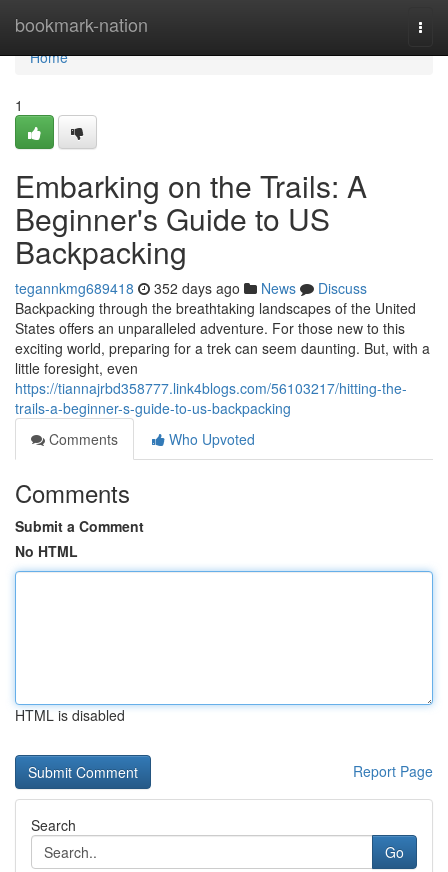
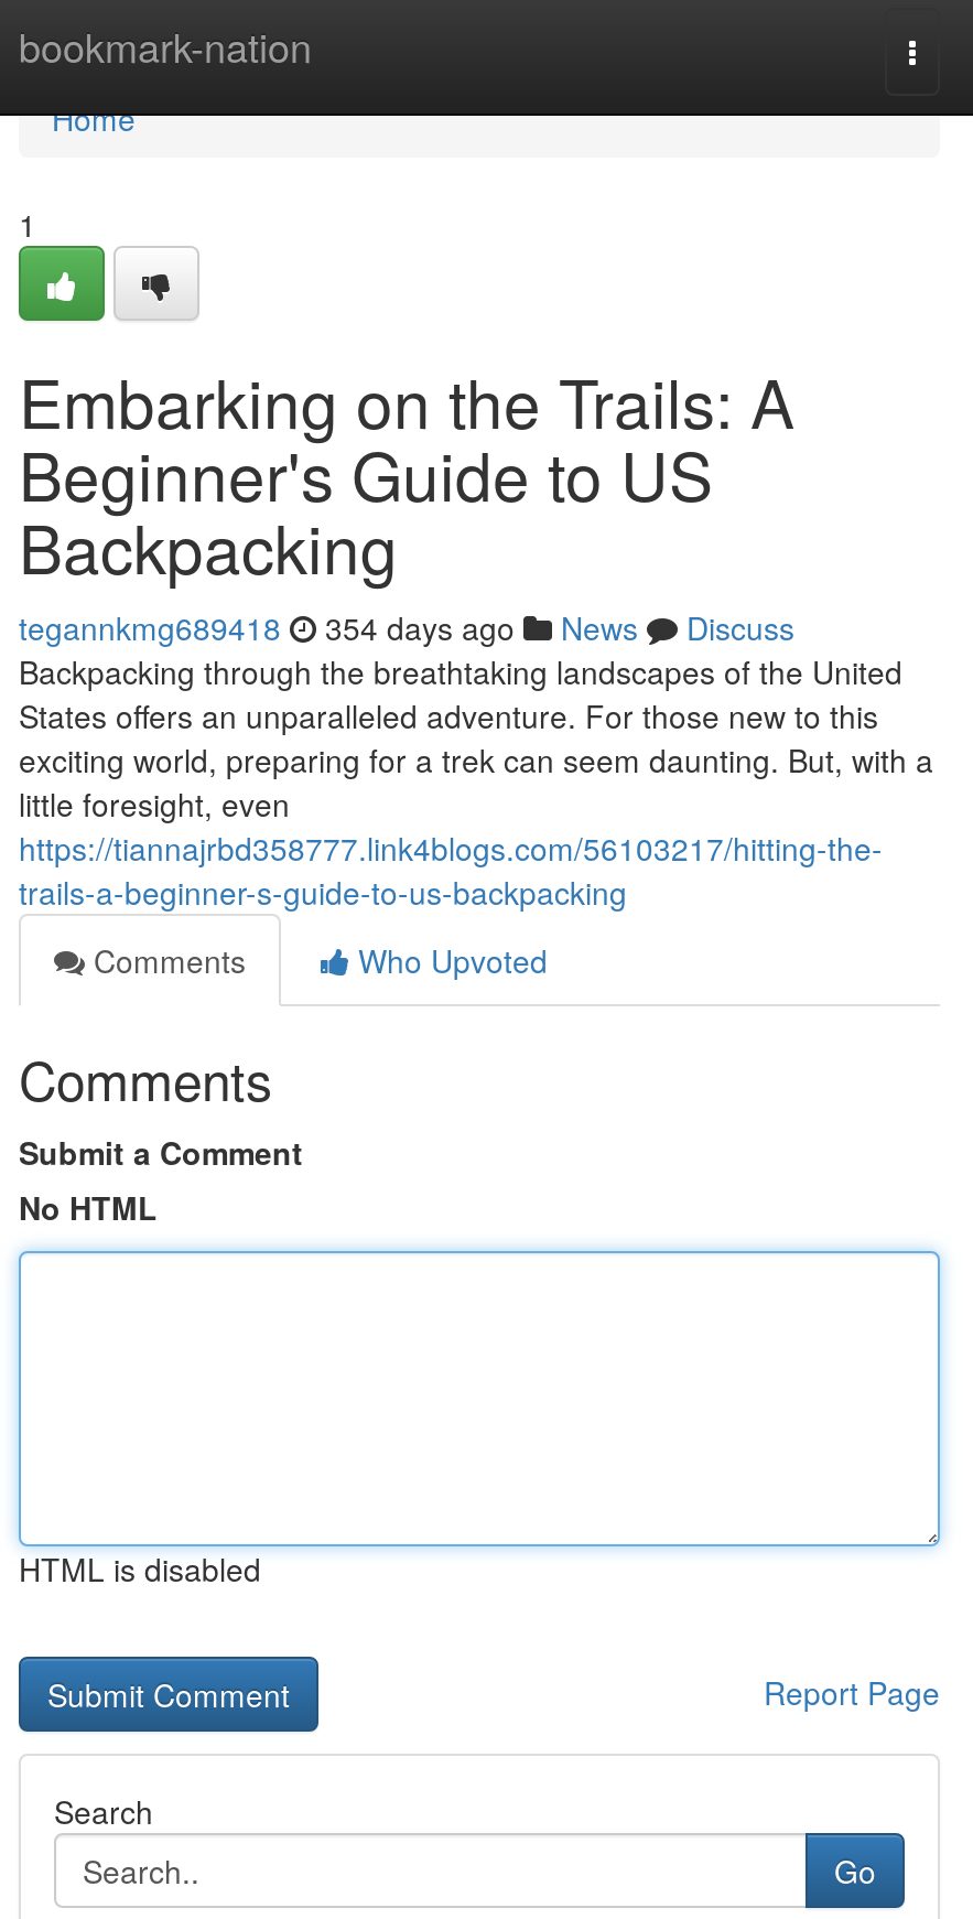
- tegannkmg689418 352 days ago News Discuss
+ tegannkmg689418 354 days ago News Discuss
